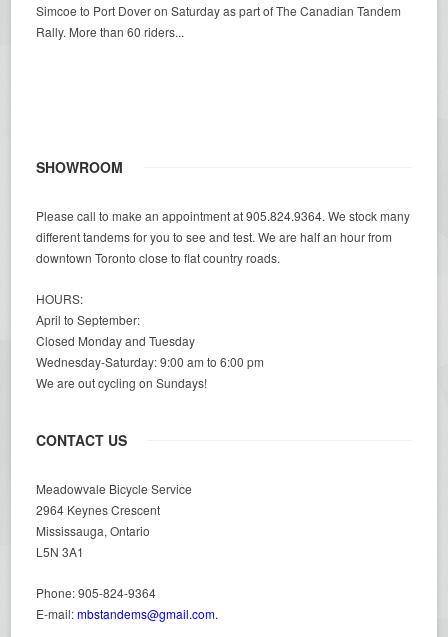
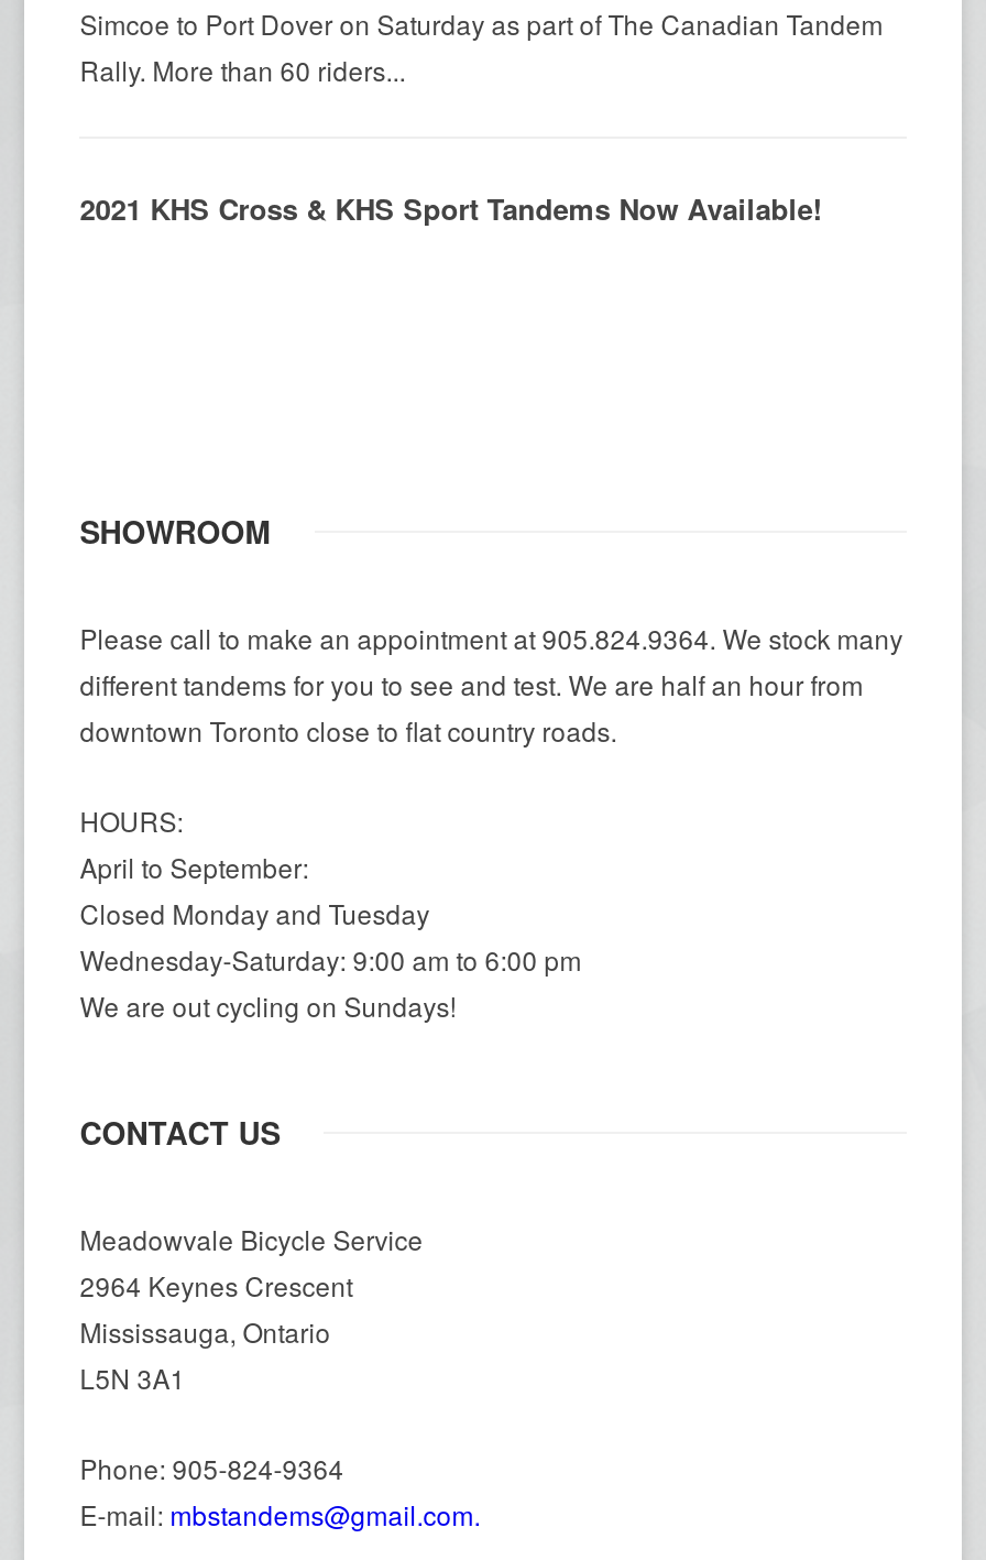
+ 2021 KHS Cross & KHS Sport Tandems Now Available!
